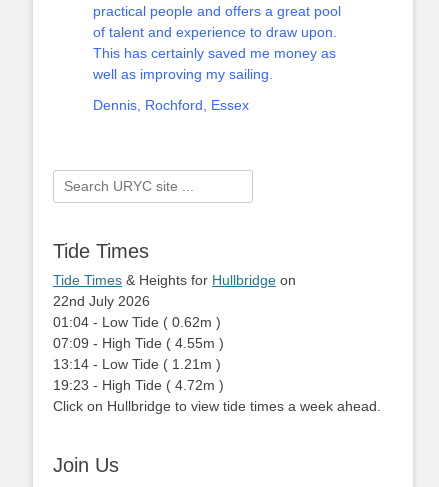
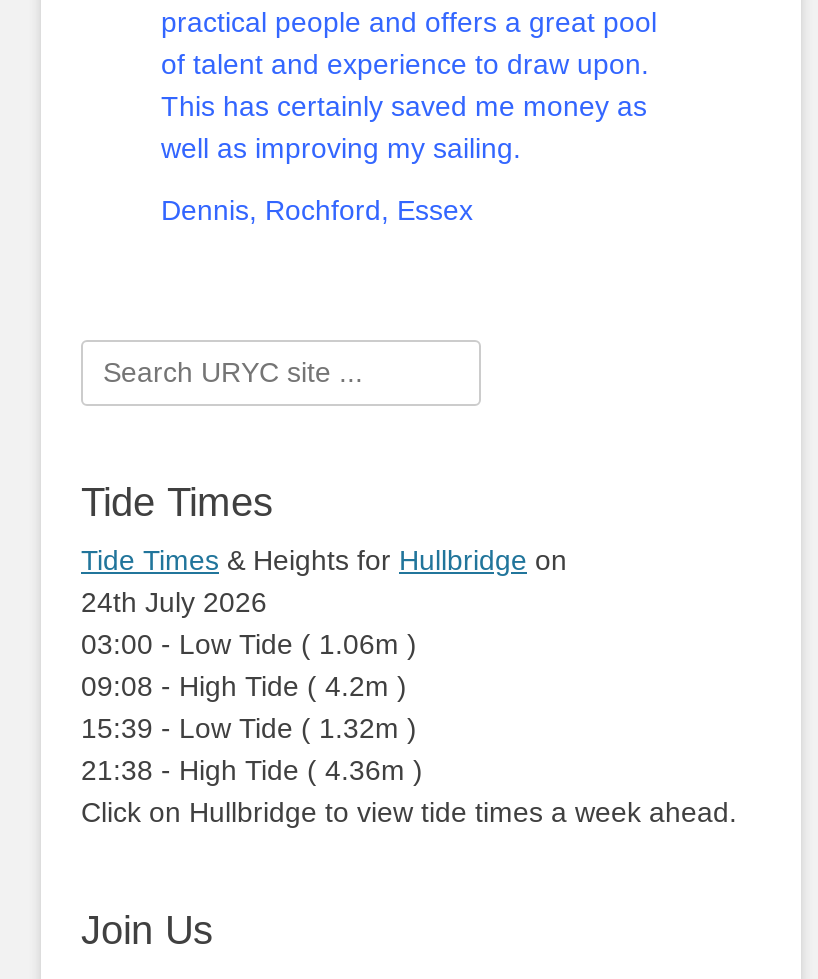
- 22nd July 2026
+ 24th July 2026

- 01:04 - Low Tide ( 0.62m )
+ 03:00 - Low Tide ( 1.06m )

- 07:09 - High Tide ( 4.55m )
+ 09:08 - High Tide ( 4.2m )

- 13:14 - Low Tide ( 1.21m )
+ 15:39 - Low Tide ( 1.32m )

- 19:23 - High Tide ( 4.72m )
+ 21:38 - High Tide ( 4.36m )
